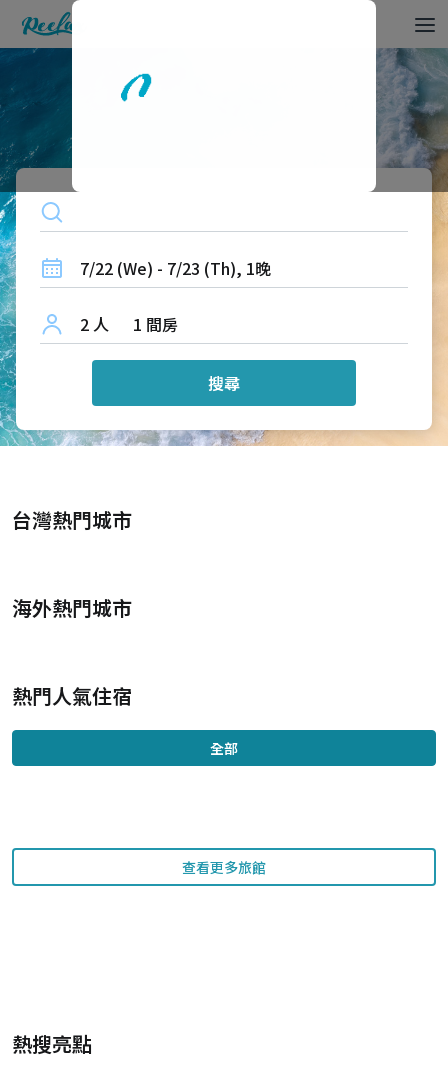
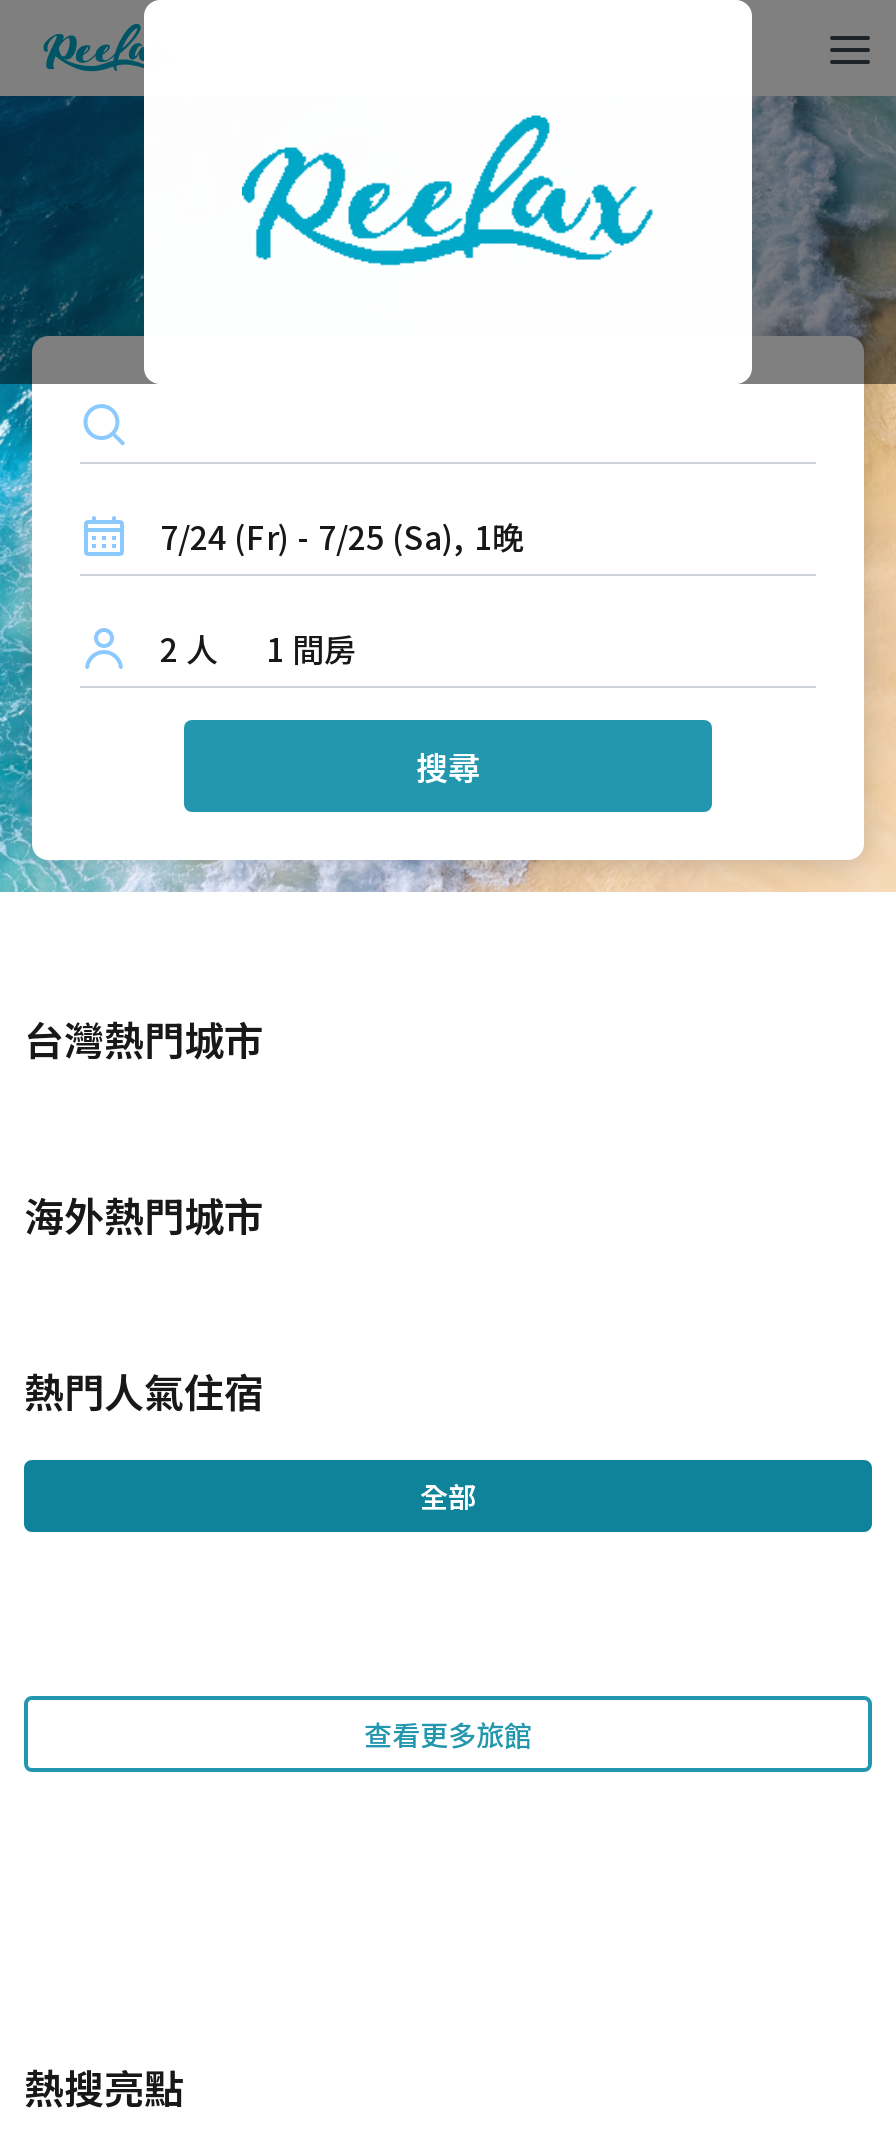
+ [image]

- 7/22 (We) - 7/23 (Th), 1晚
+ 7/24 (Fr) - 7/25 (Sa), 1晚
